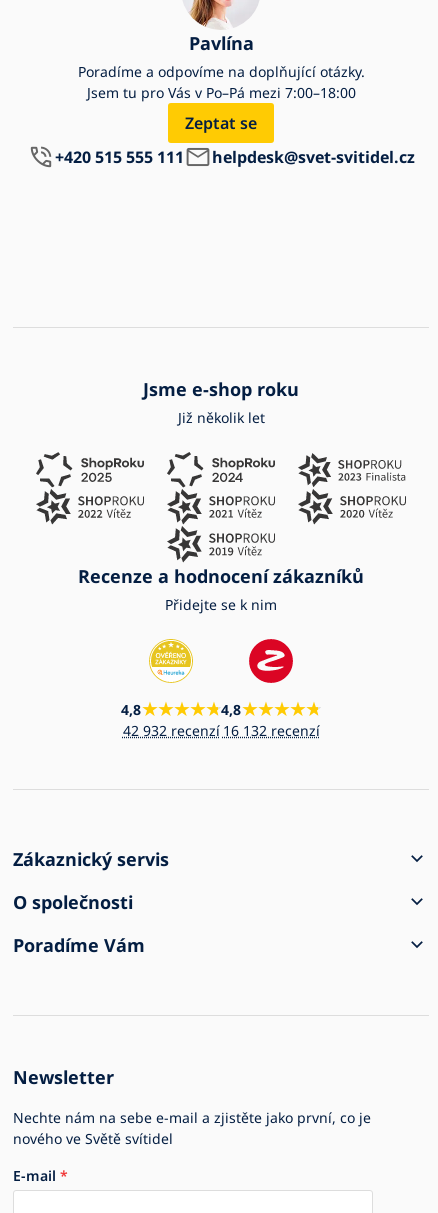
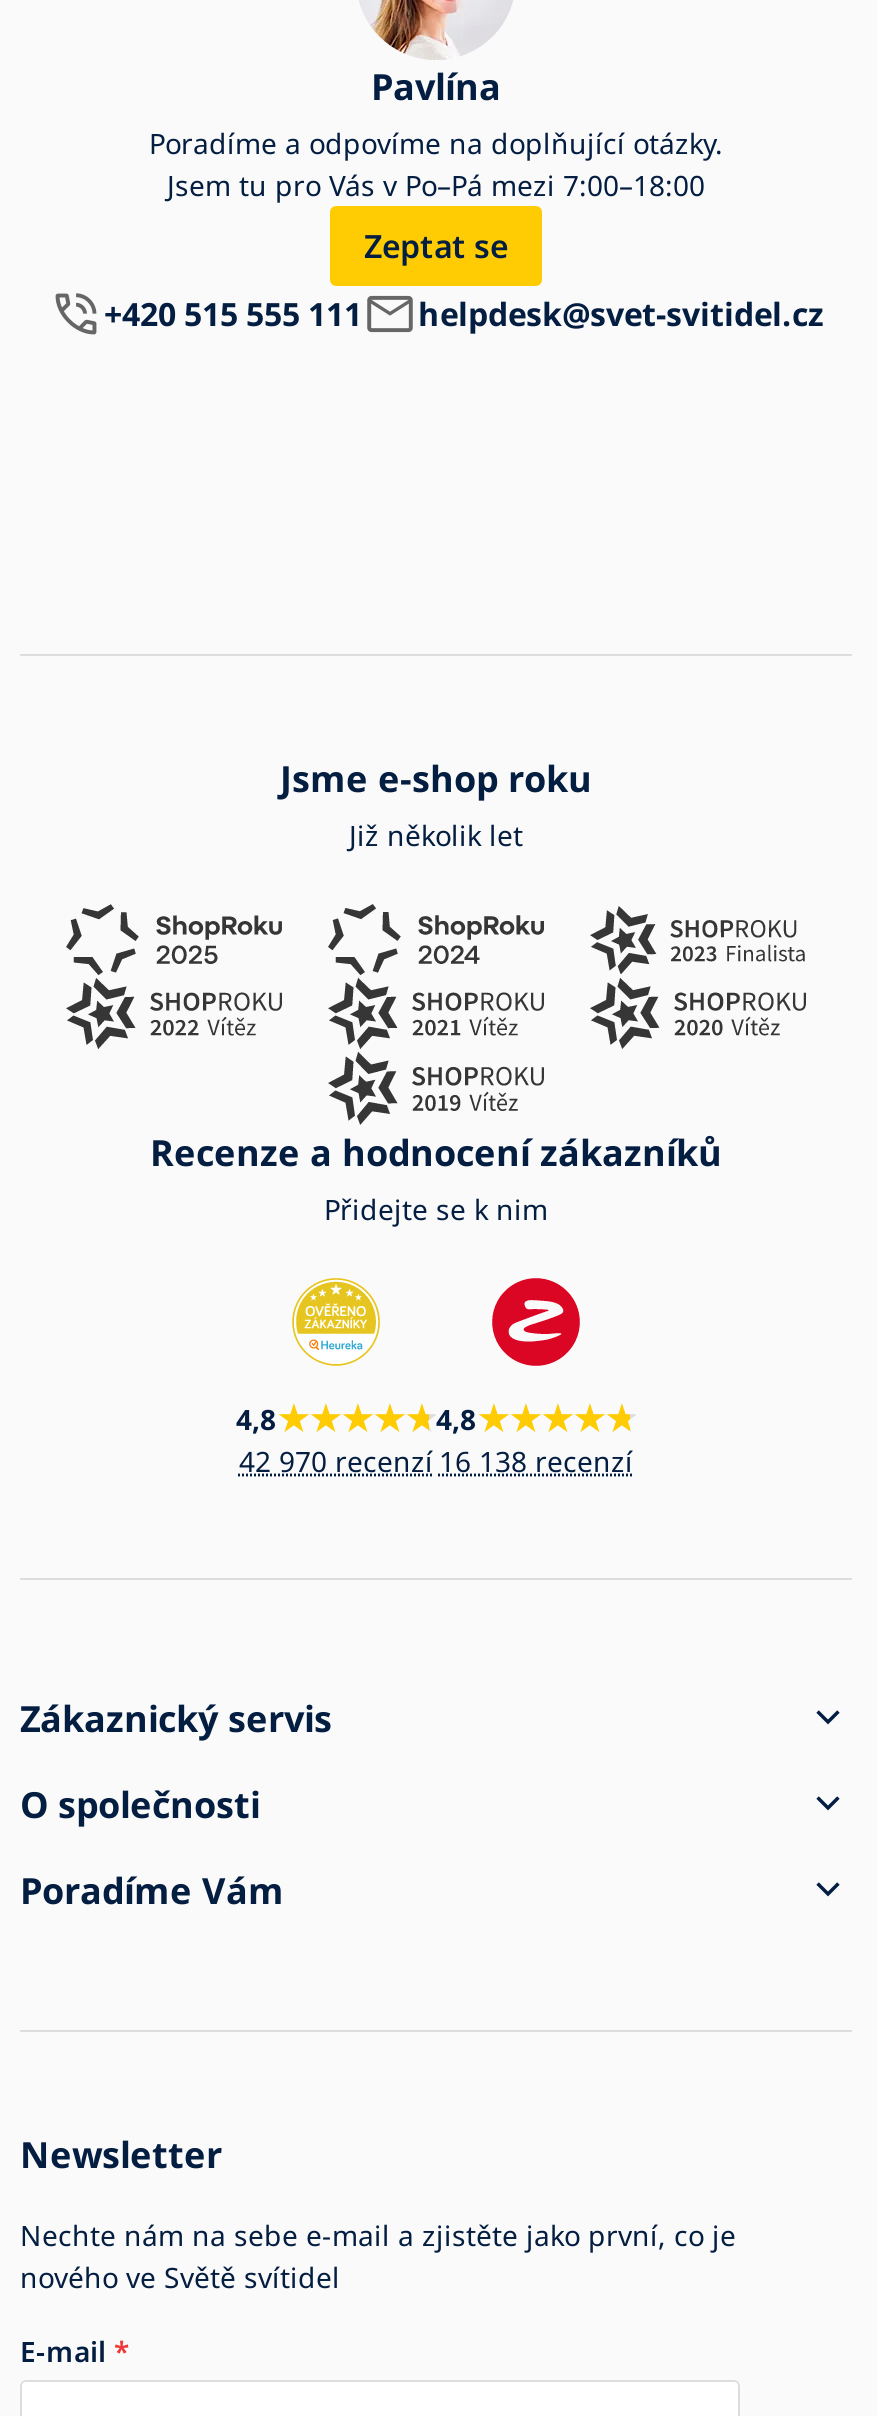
- 42 932 recenzí
+ 42 970 recenzí

- 16 132 recenzí
+ 16 138 recenzí
